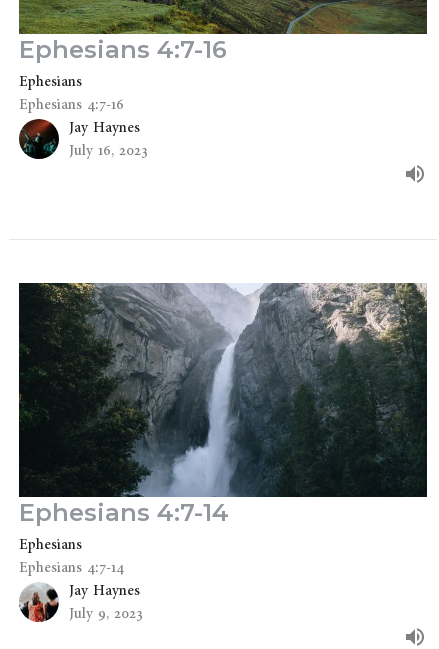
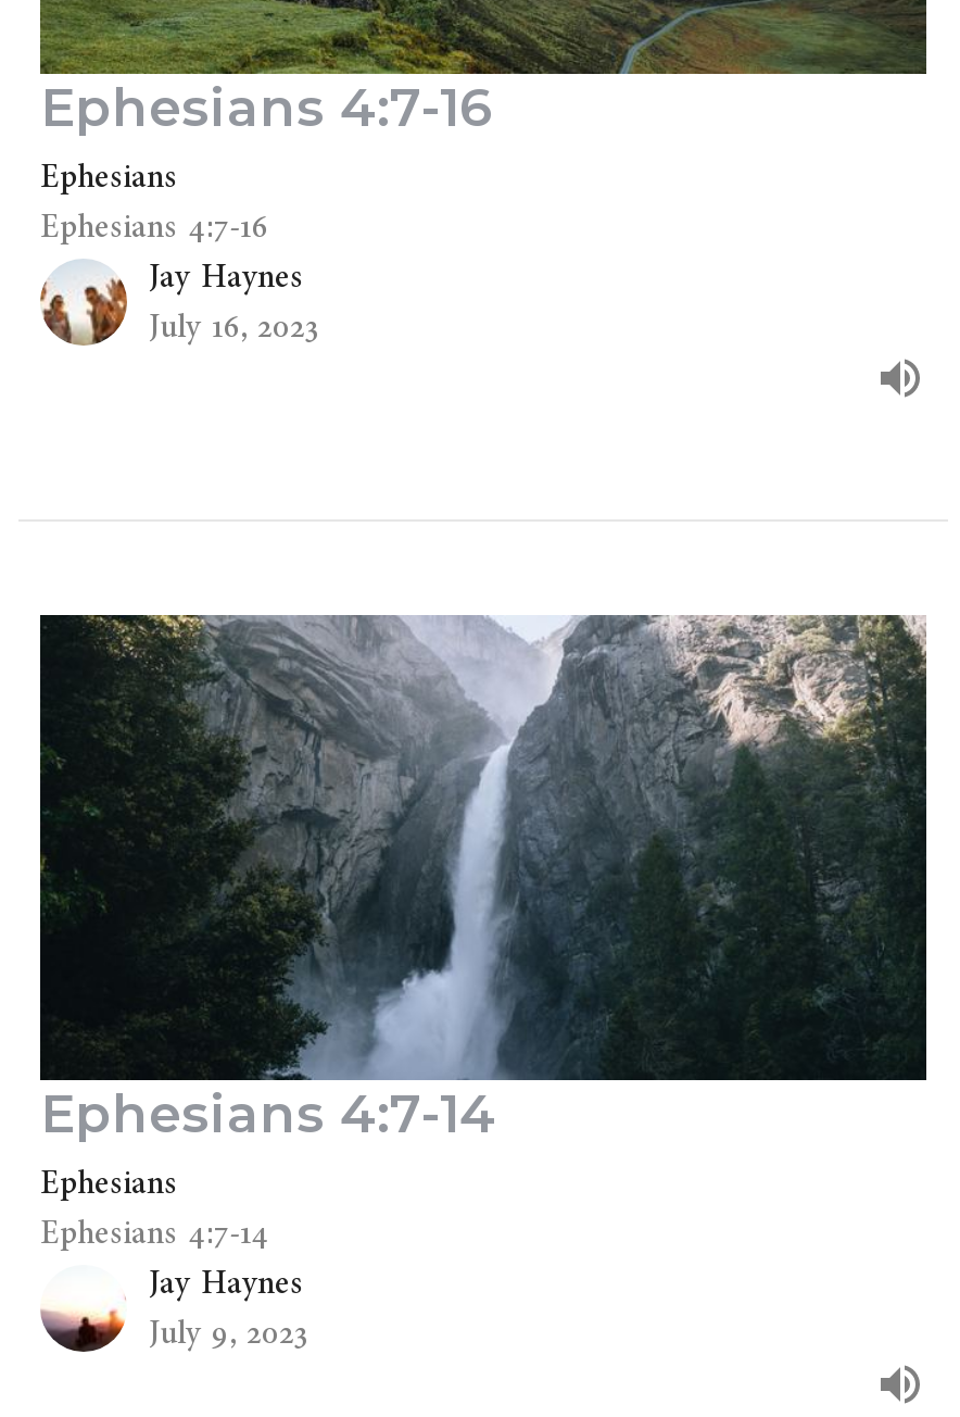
- [image]
+ [image]

- [image]
+ [image]
